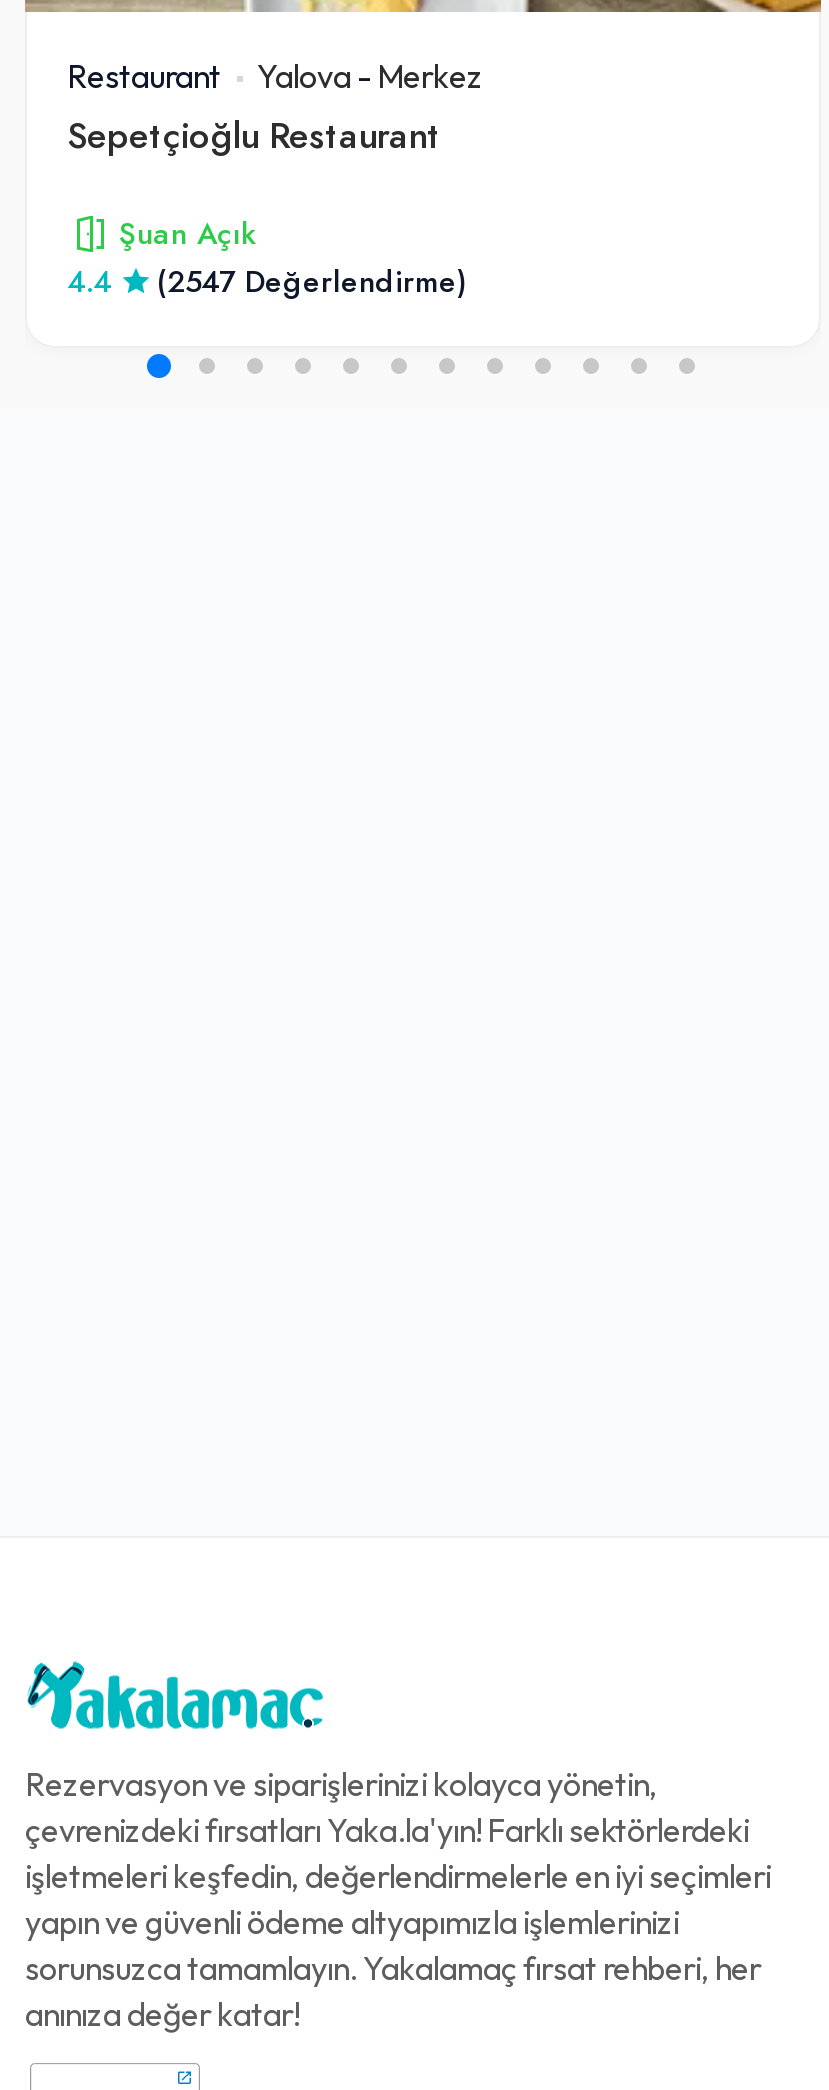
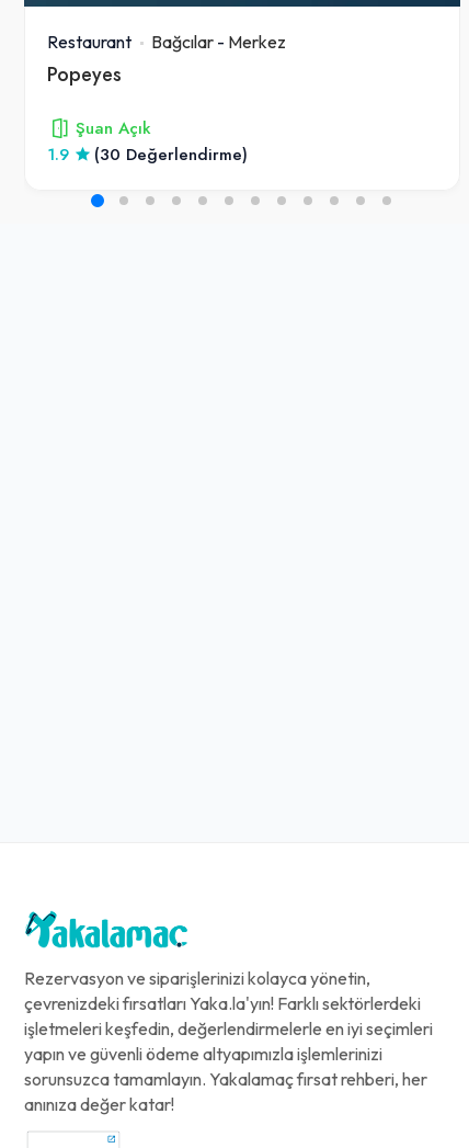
- Yalova - Merkez
- Sepetçioğlu Restaurant
+ Bağcılar - Merkez
+ Popeyes

- 4.4
+ 1.9

- (2547 Değerlendirme)
+ (30 Değerlendirme)
